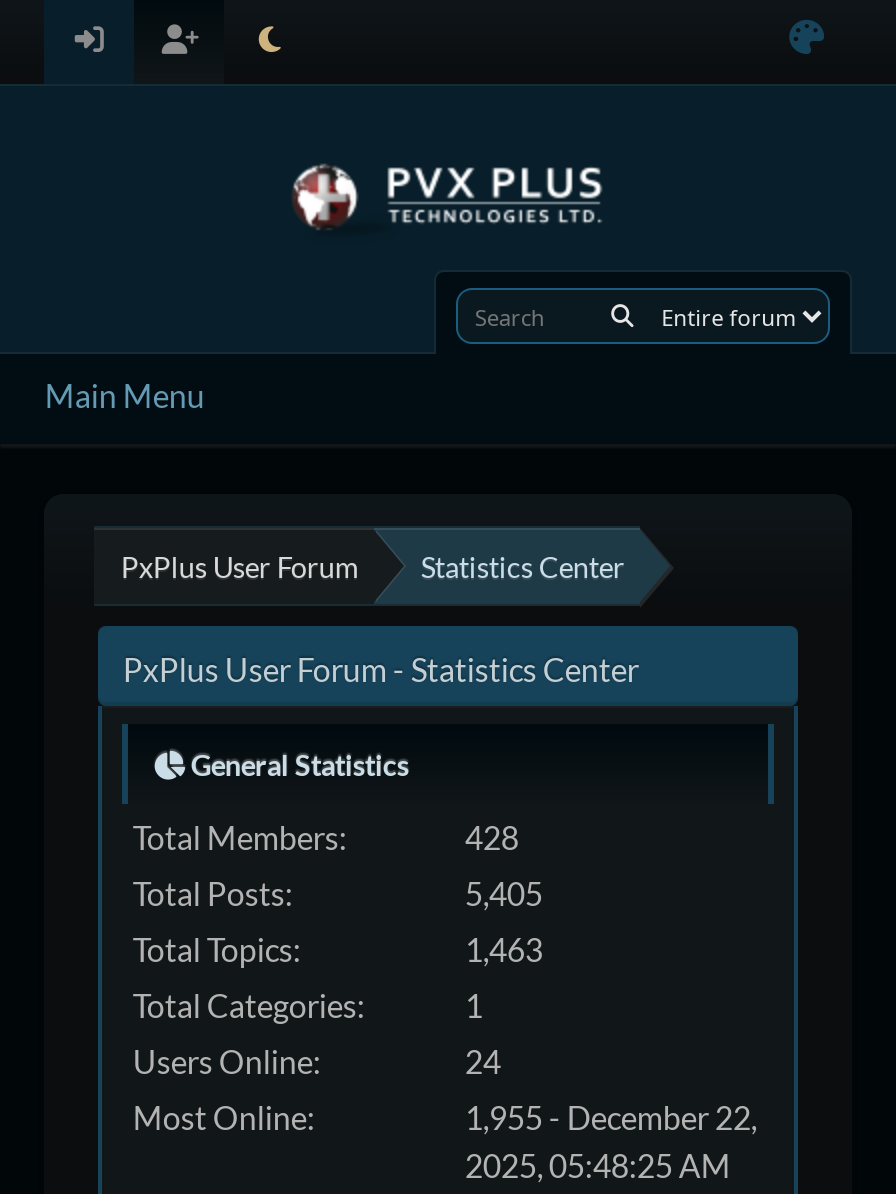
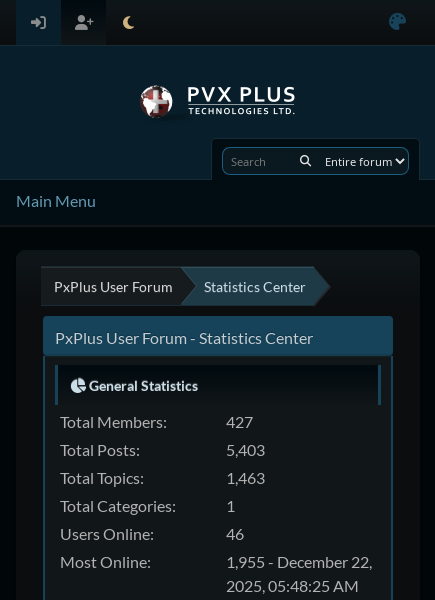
- 428
+ 427

- 5,405
+ 5,403

- 24
+ 46
